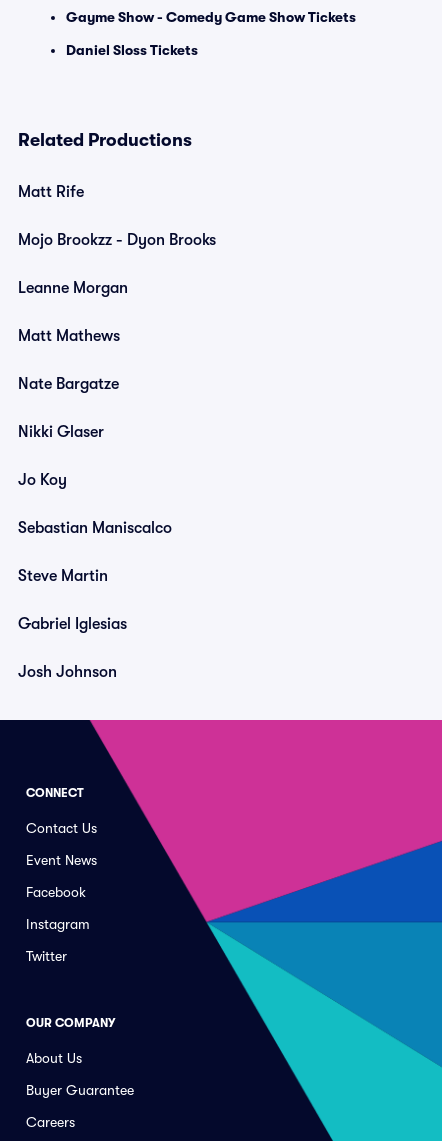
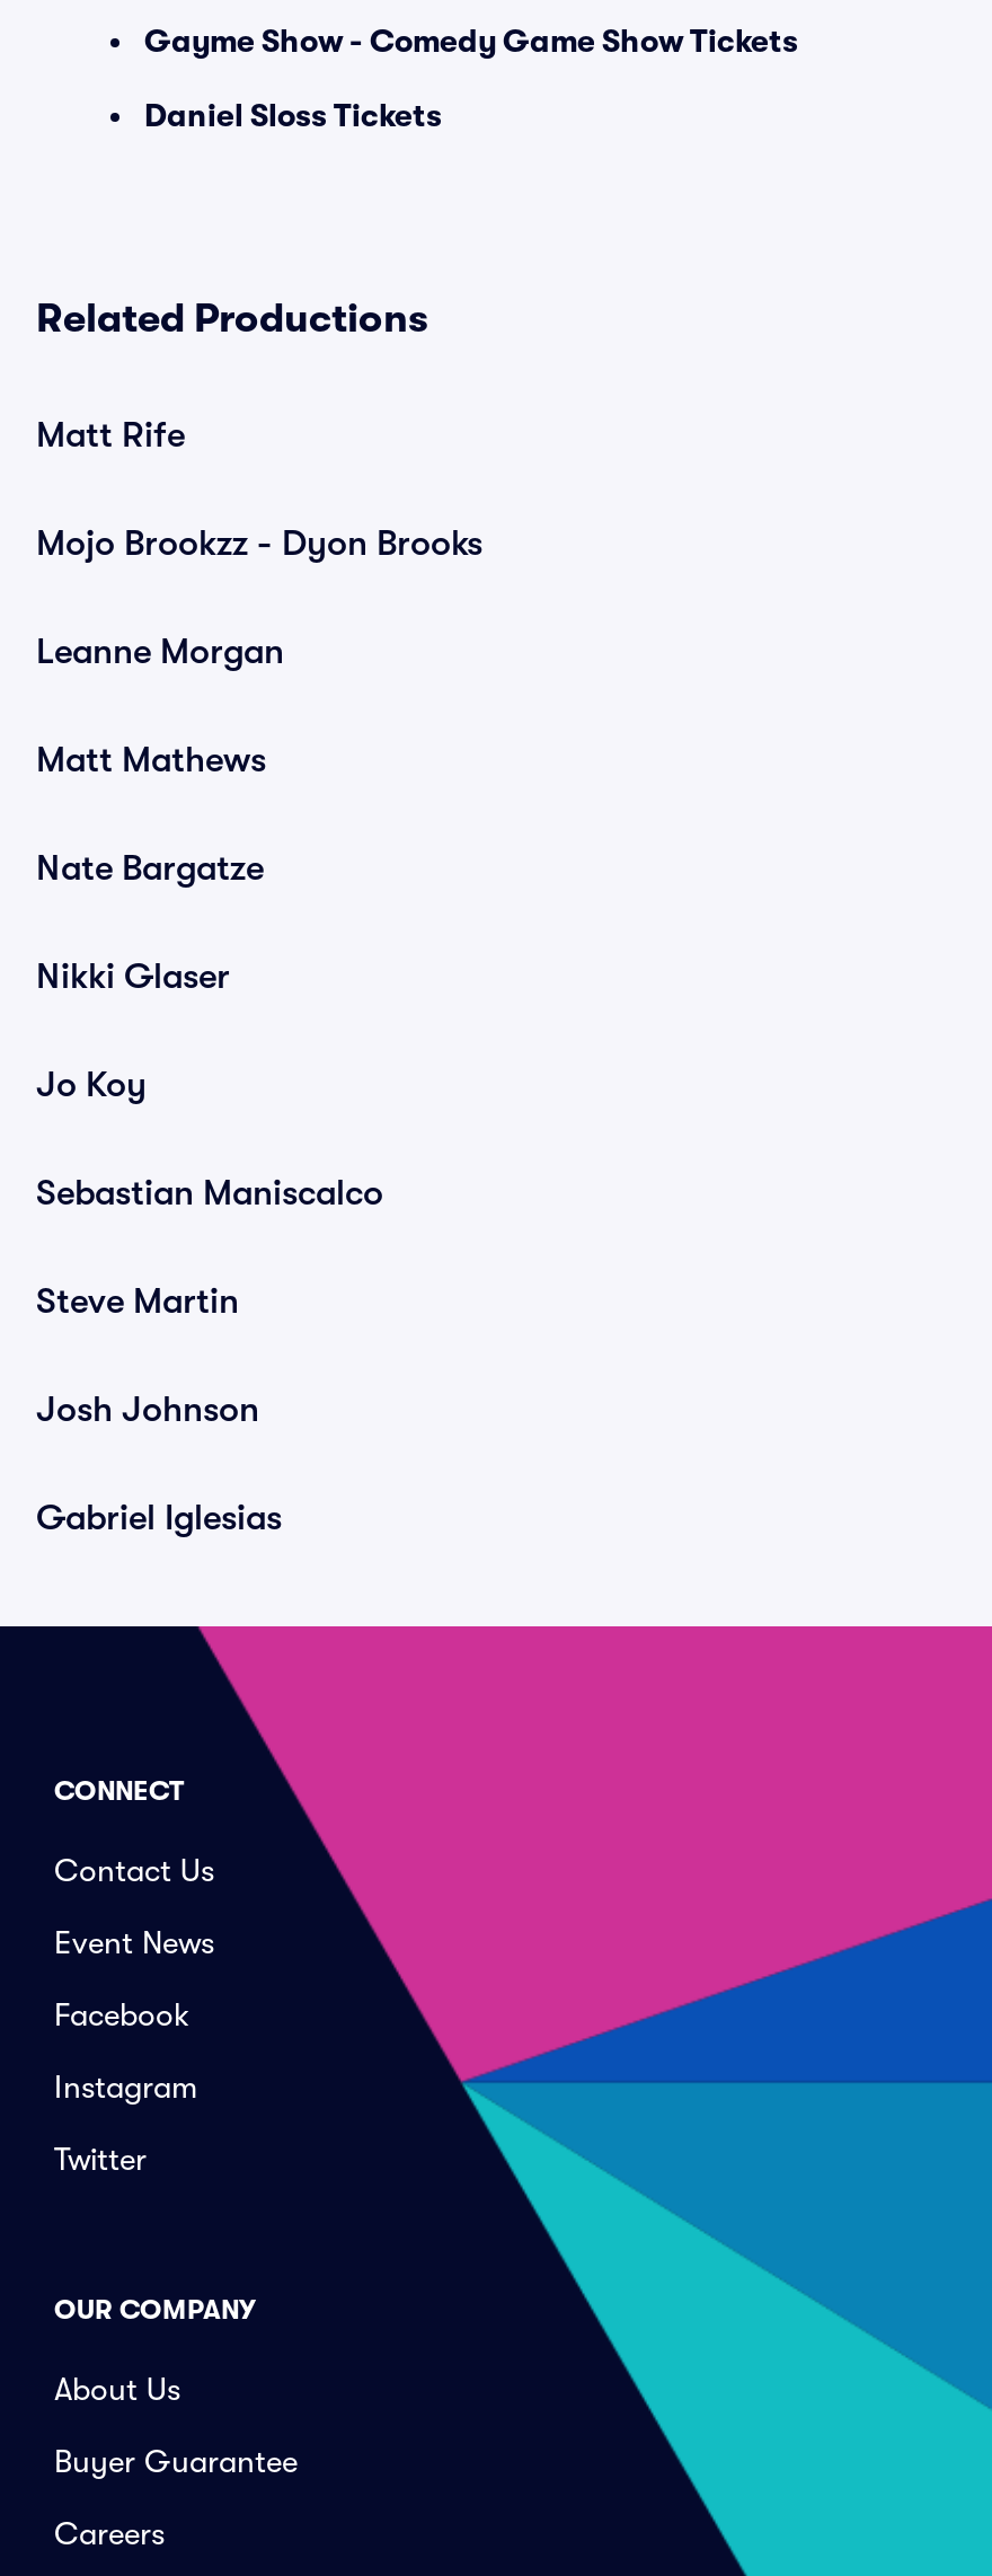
moved down: Gabriel Iglesias

moved up: Josh Johnson
